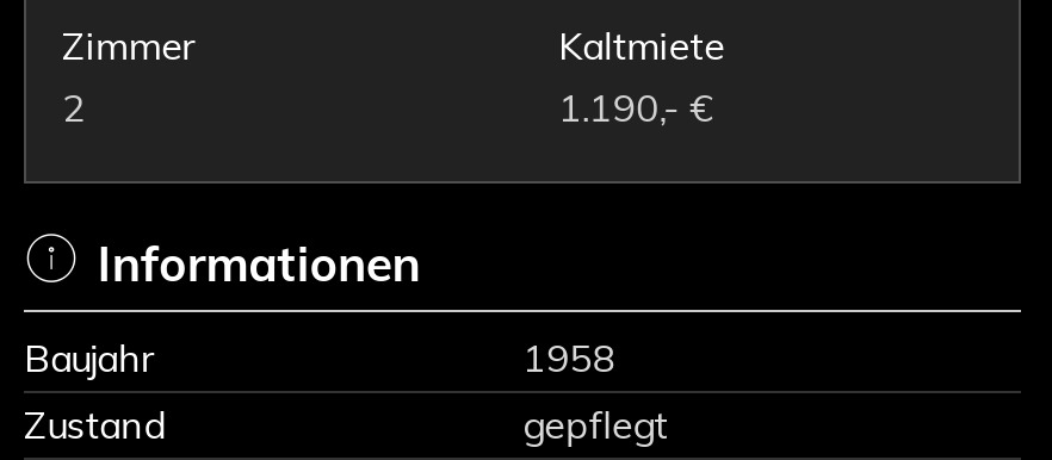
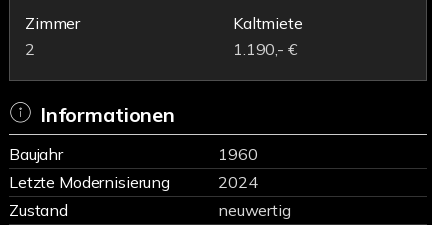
- 1958
+ 1960
+ Letzte Modernisierung
+ 2024

- gepflegt
+ neuwertig
